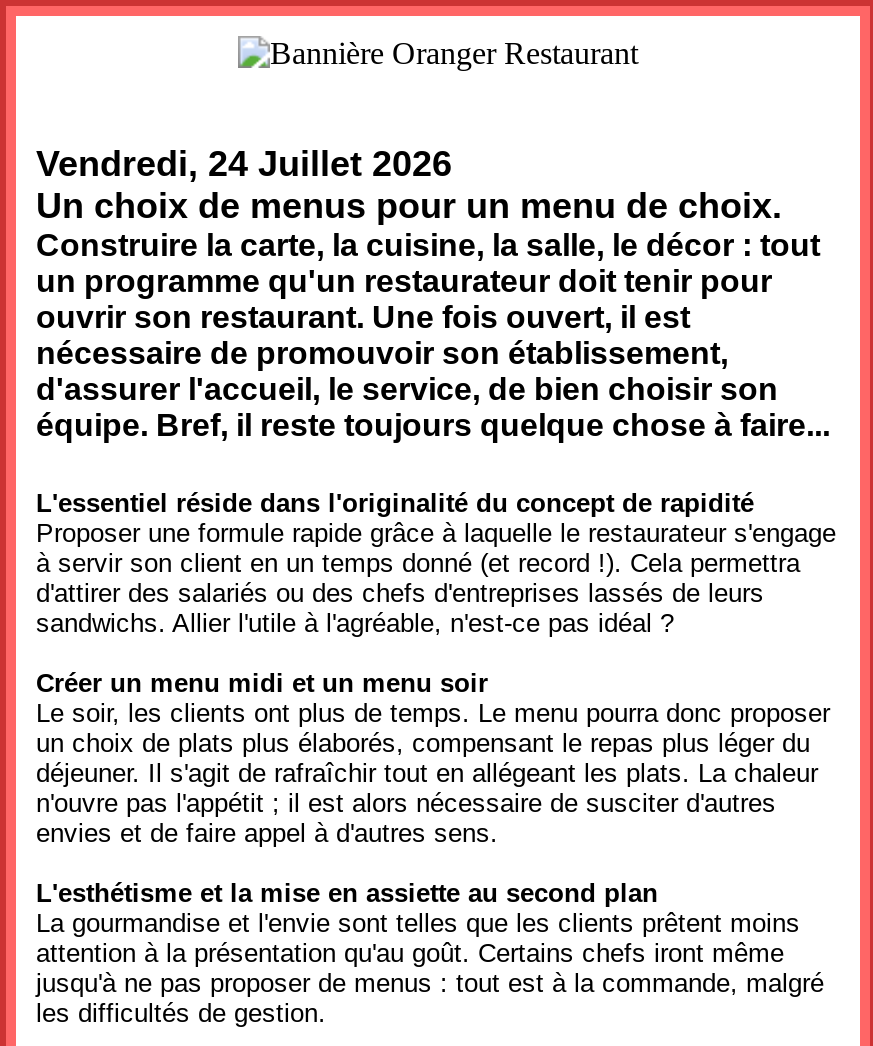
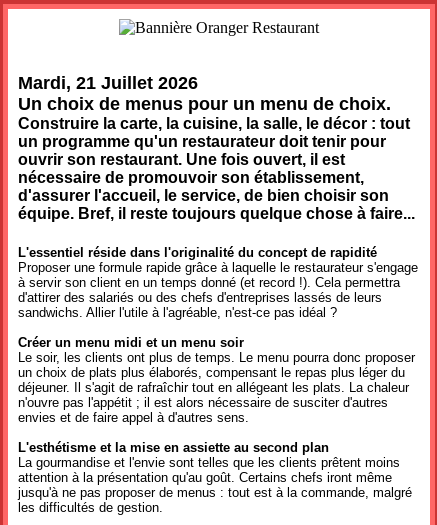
- Vendredi, 24 Juillet 2026
+ Mardi, 21 Juillet 2026
